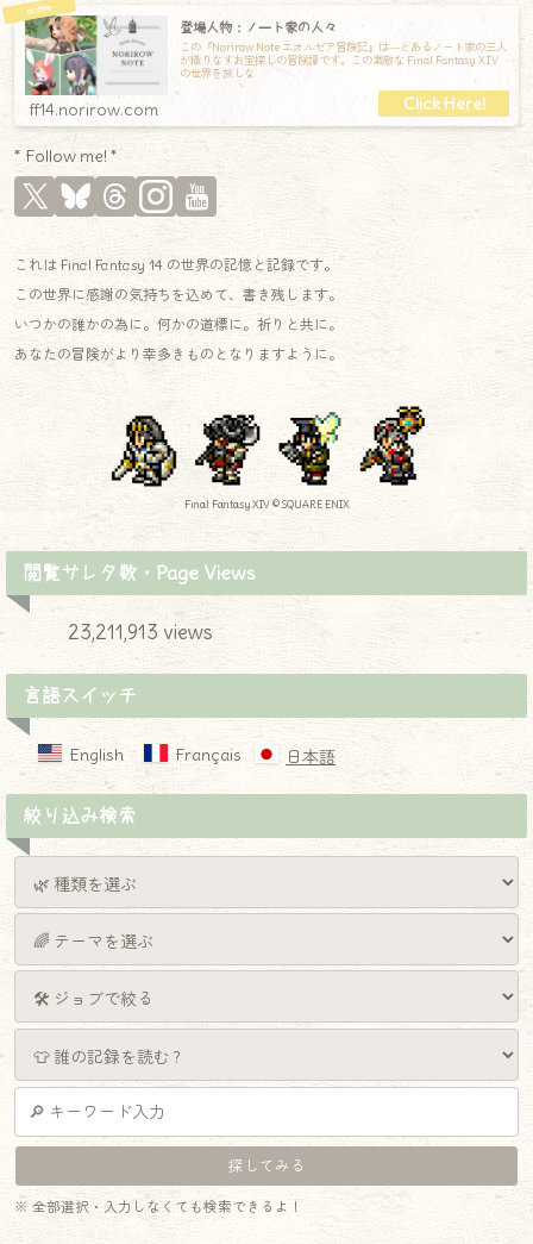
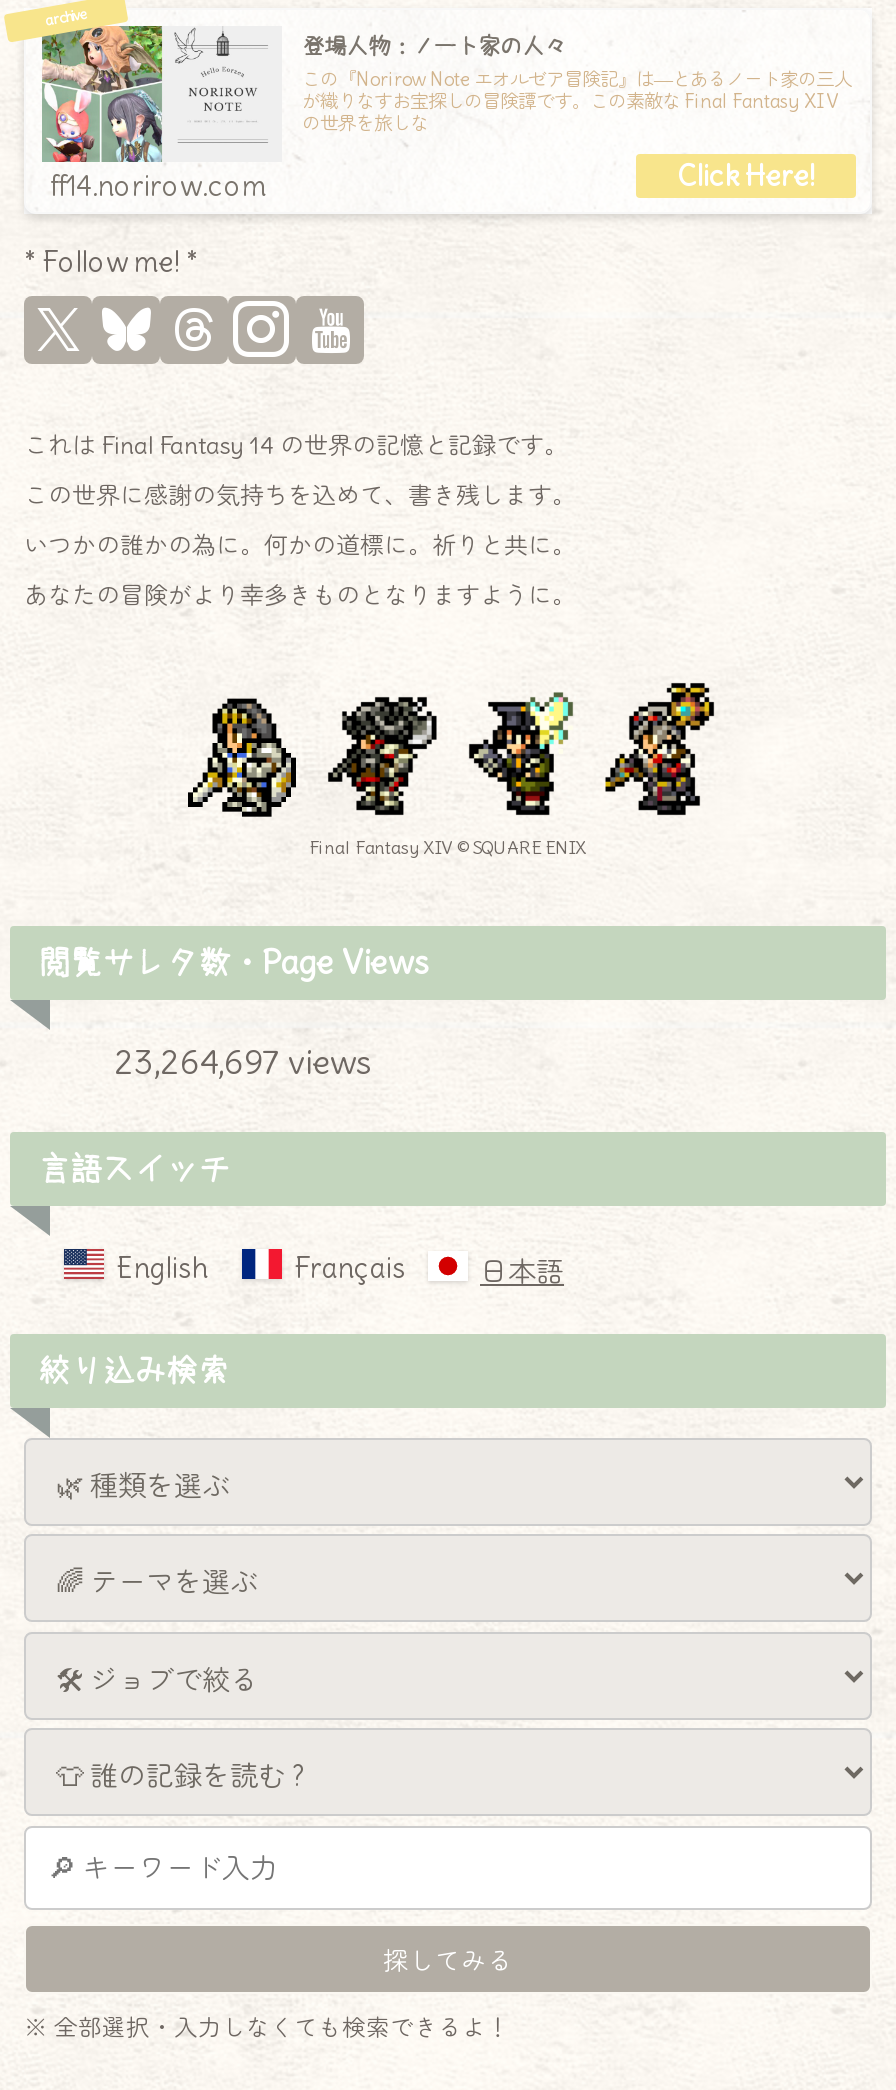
- 23,211,913 views
+ 23,264,697 views
